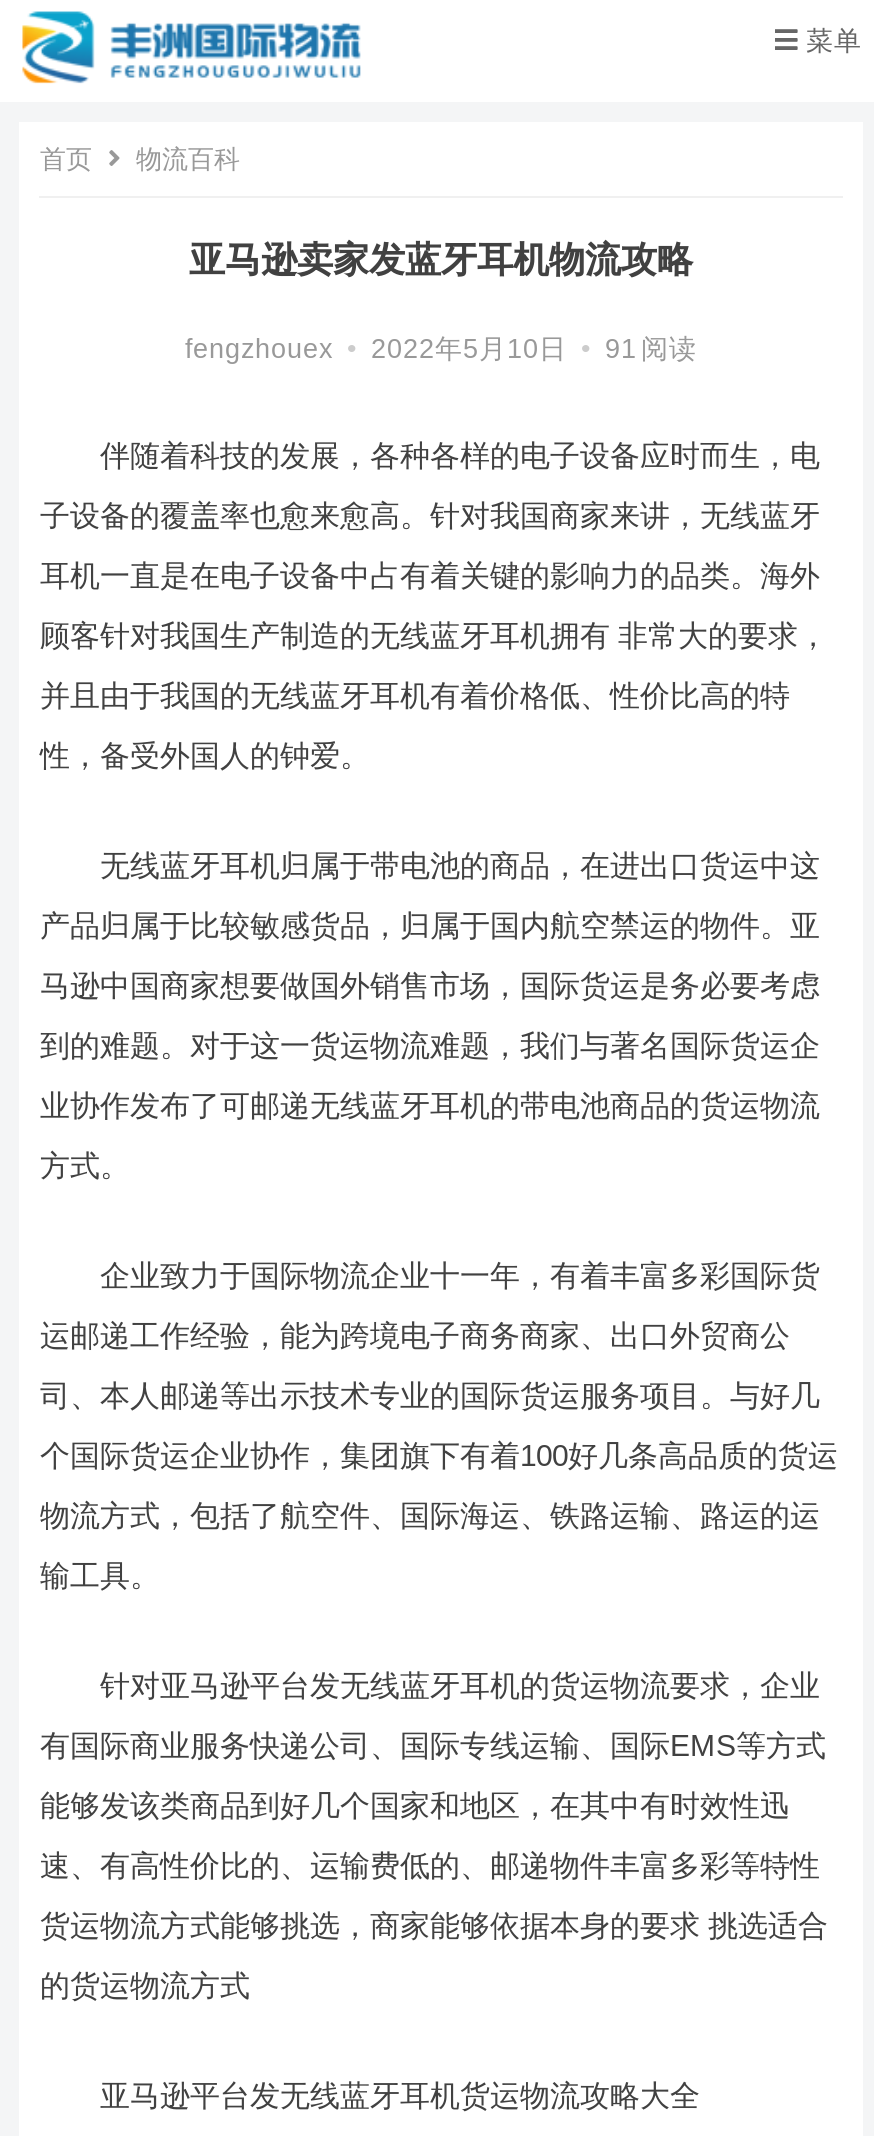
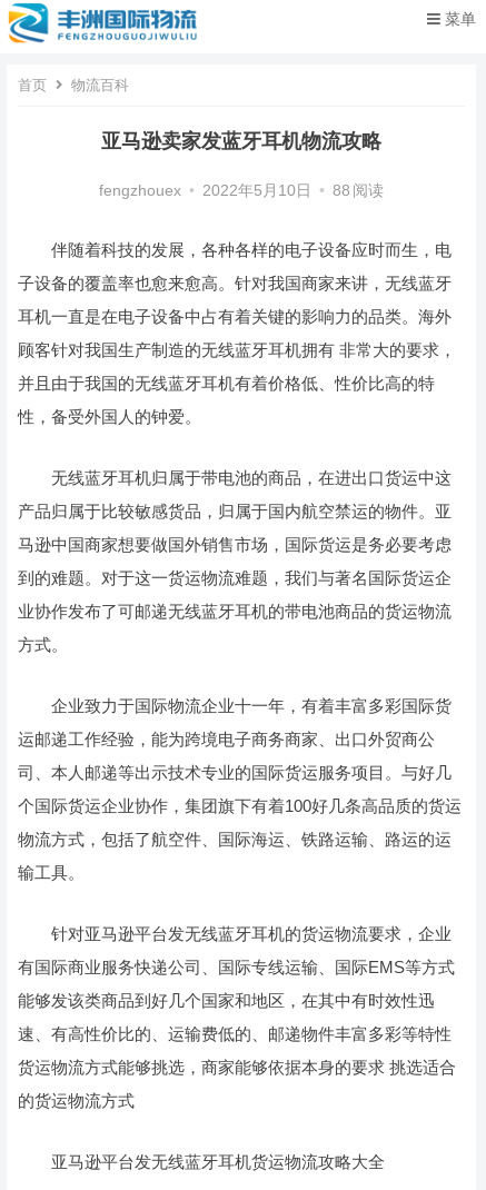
- fengzhouex • 2022年5月10日 • 91 阅读
+ fengzhouex • 2022年5月10日 • 88 阅读
